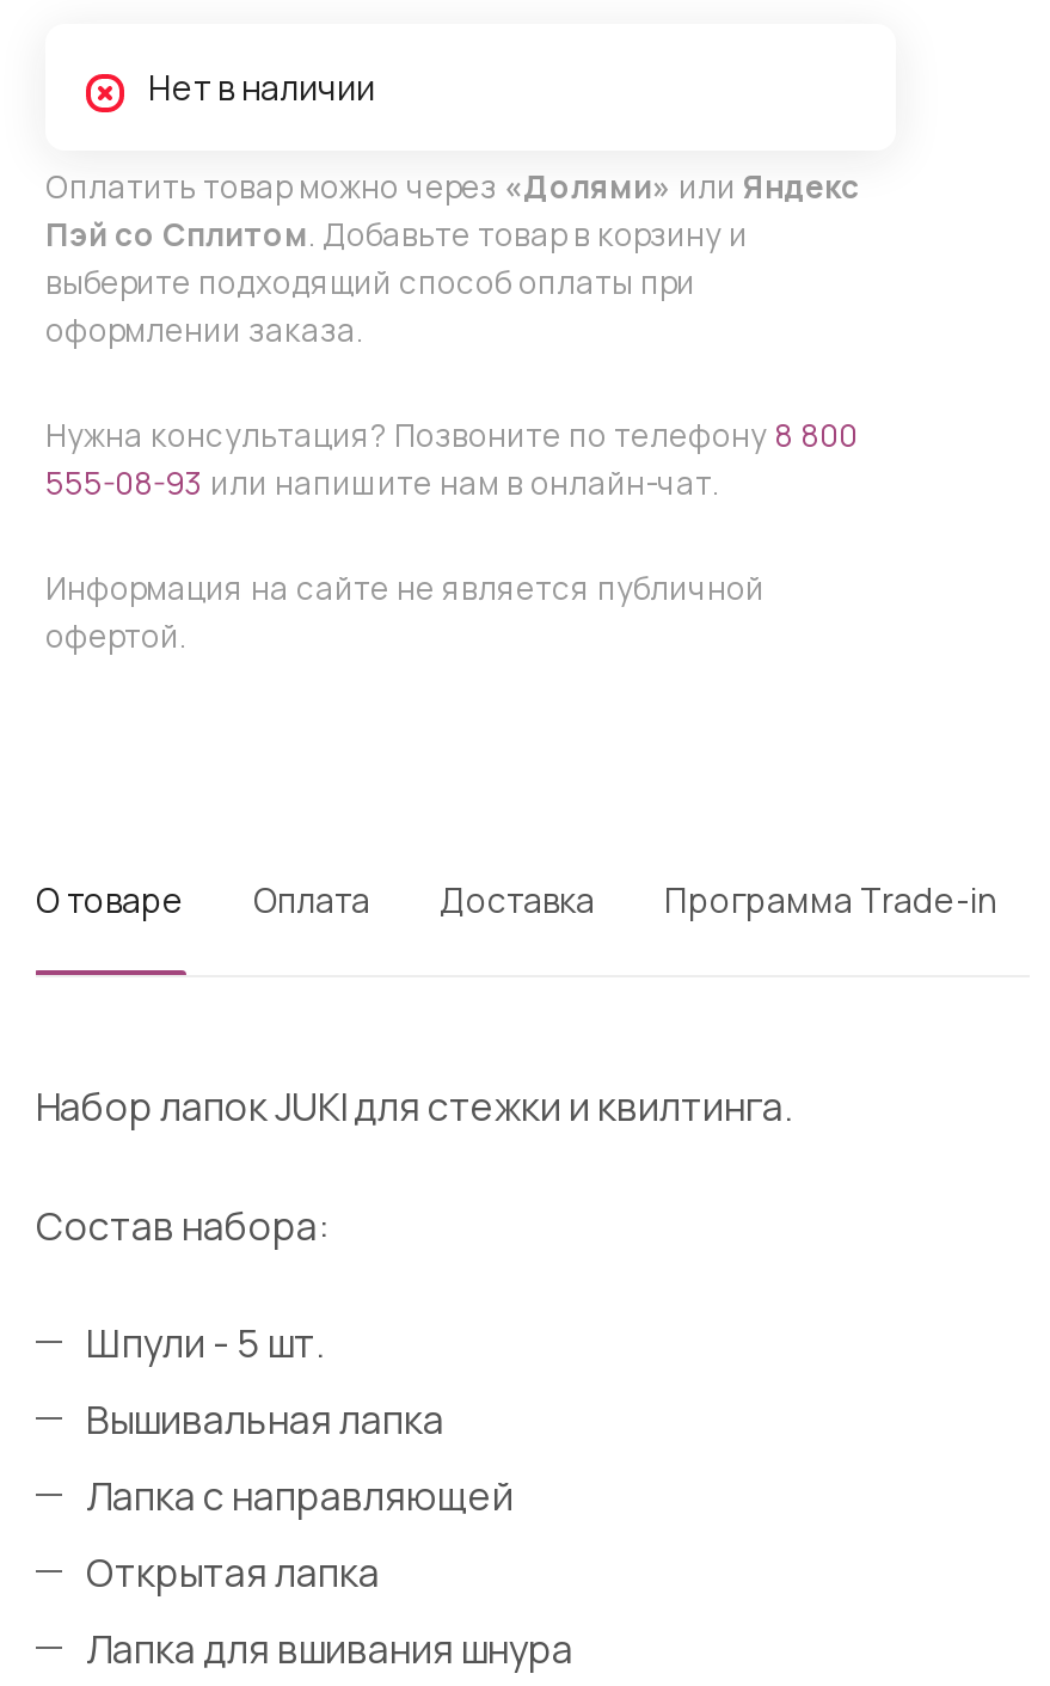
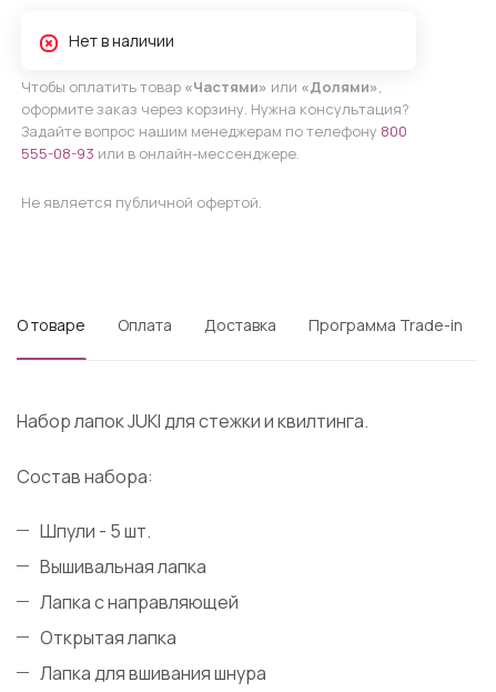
- Оплатить товар можно через «Долями» или Яндекс
- Пэй со Сплитом. Добавьте товар в корзину и
- выберите подходящий способ оплаты при
- оформлении заказа.
- Нужна консультация? Позвоните по телефону 8 800
- 555-08-93 или напишите нам в онлайн-чат.
- Информация на сайте не является публичной
- офертой.
+ Чтобы оплатить товар «Частями» или «Долями»,
+ оформите заказ через корзину. Нужна консультация?
+ Задайте вопрос нашим менеджерам по телефону 800
+ 555-08-93 или в онлайн-мессенджере.
+ Не является публичной офертой.
